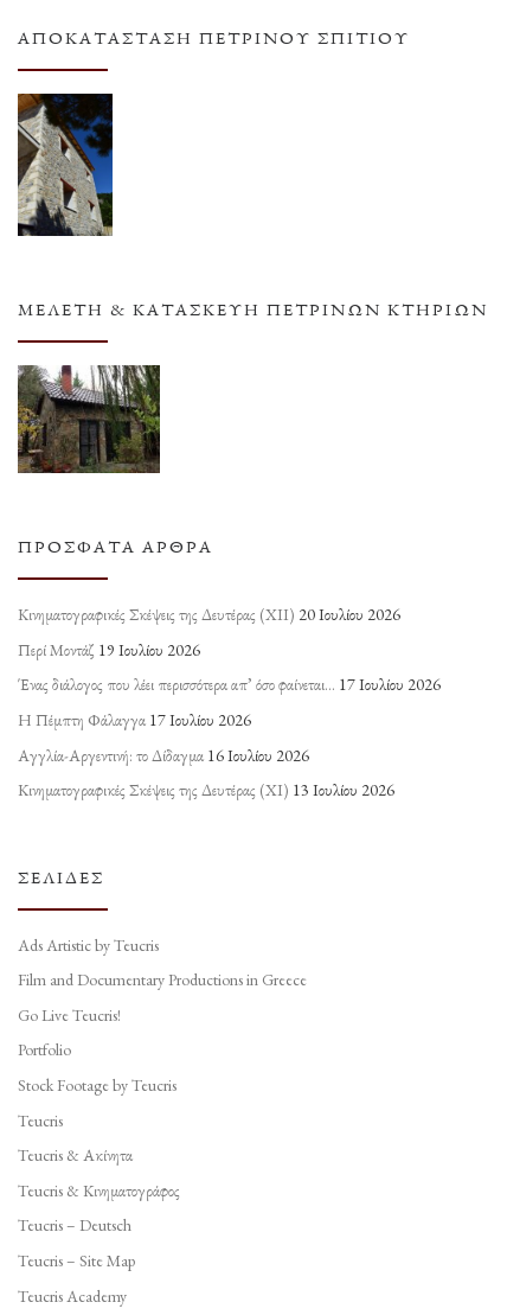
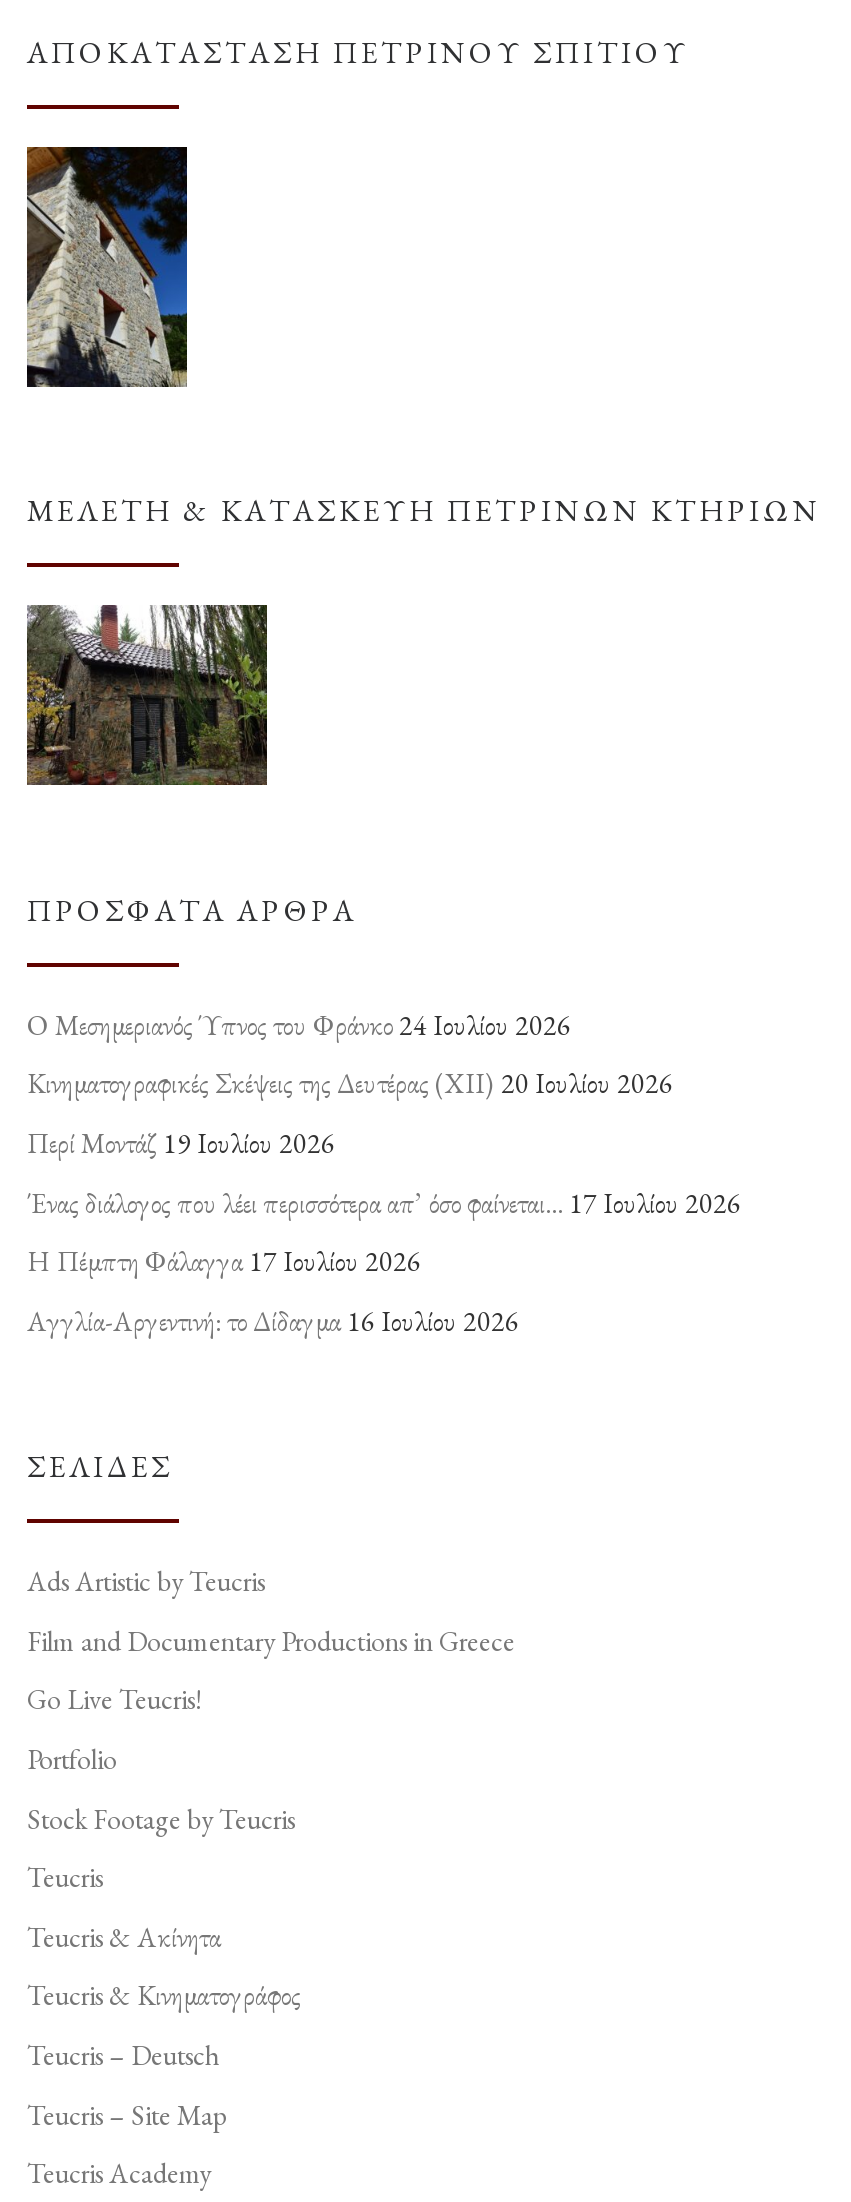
+ Ο Μεσημεριανός Ύπνος του Φράνκο 24 Ιουλίου 2026

moved down: Κινηματογραφικές Σκέψεις της Δευτέρας (ΧΙΙ) 20 Ιουλίου 2026 | Περί Μοντάζ 19 Ιουλίου 2026 | Ένας διάλογος που λέει περισσότερα απ’ όσο φαίνεται… 17 Ιουλίου 2026 | Η Πέμπτη Φάλαγγα 17 Ιουλίου 2026 | Αγγλία-Αργεντινή: το Δίδαγμα 16 Ιουλίου 2026

- Κινηματογραφικές Σκέψεις της Δευτέρας (ΧΙ) 13 Ιουλίου 2026
